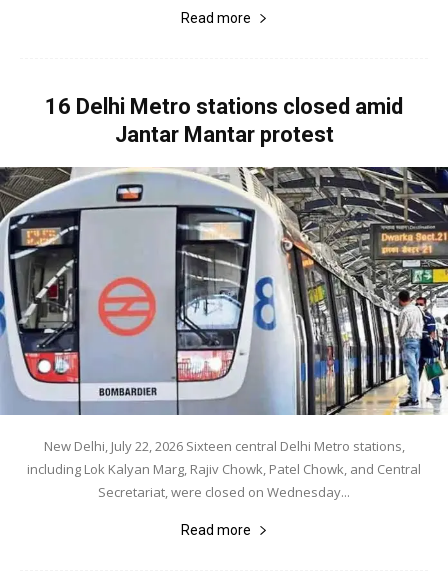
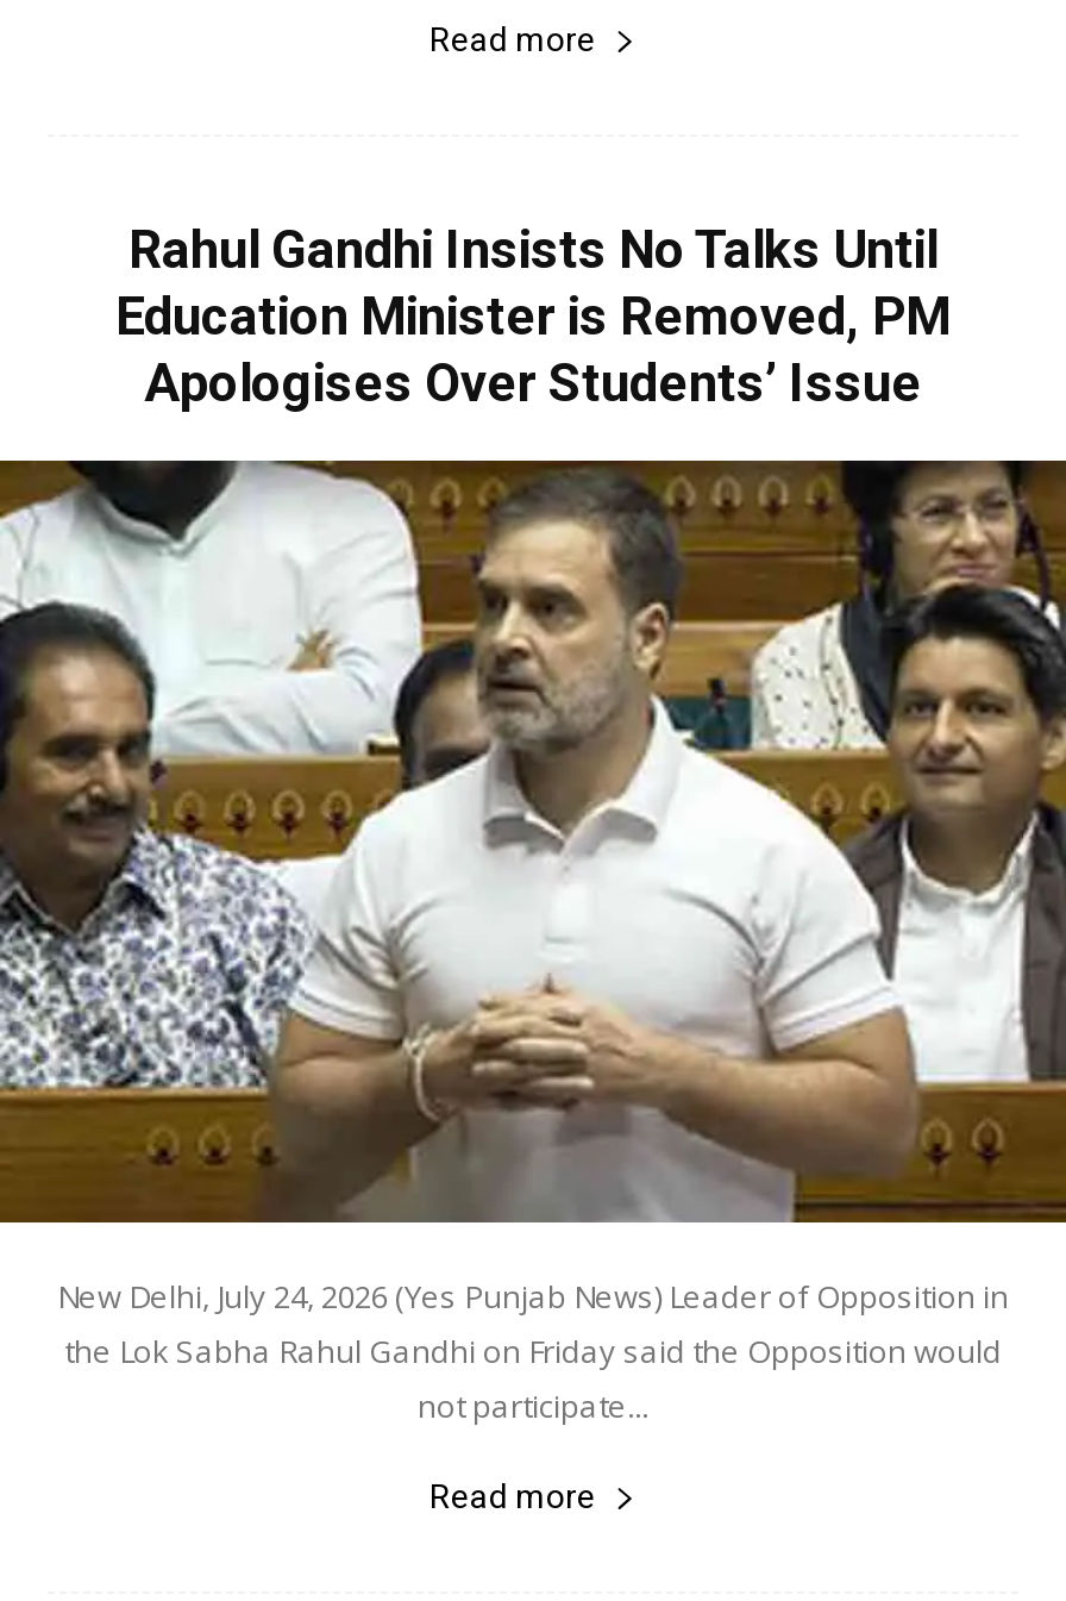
- 16 Delhi Metro stations closed amid
- Jantar Mantar protest
+ Rahul Gandhi Insists No Talks Until
+ Education Minister is Removed, PM
+ Apologises Over Students’ Issue

- [image]
- New Delhi, July 22, 2026 Sixteen central Delhi Metro stations,
- including Lok Kalyan Marg, Rajiv Chowk, Patel Chowk, and Central
- Secretariat, were closed on Wednesday...
+ [image]
+ New Delhi, July 24, 2026 (Yes Punjab News) Leader of Opposition in
+ the Lok Sabha Rahul Gandhi on Friday said the Opposition would
+ not participate...
